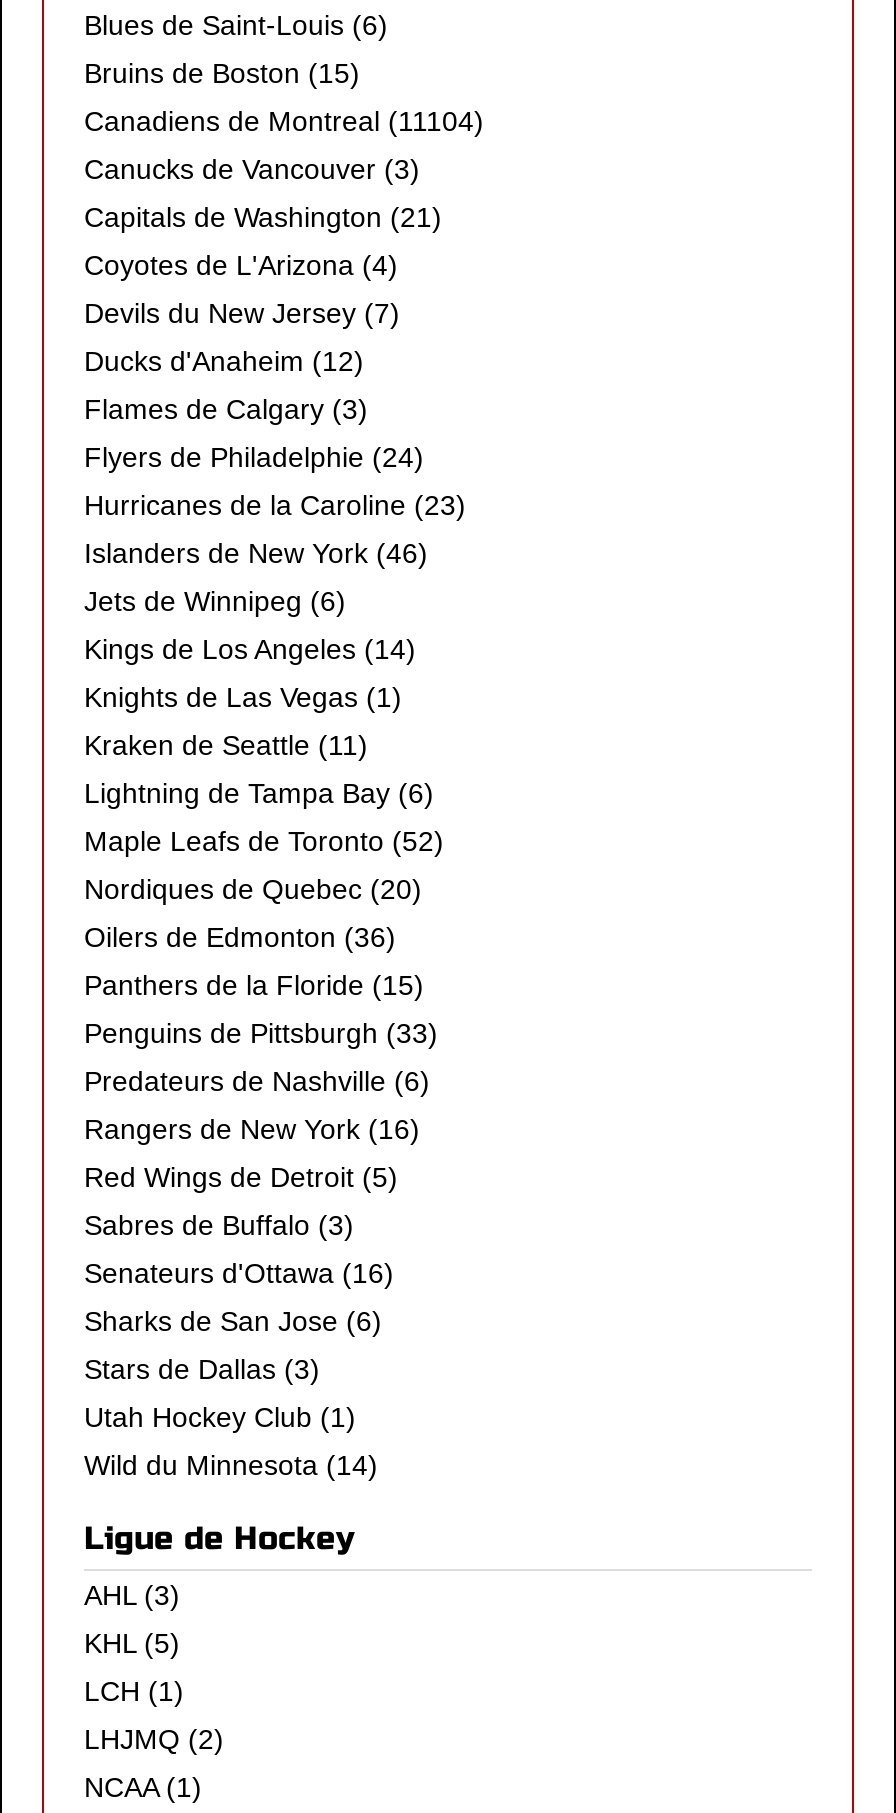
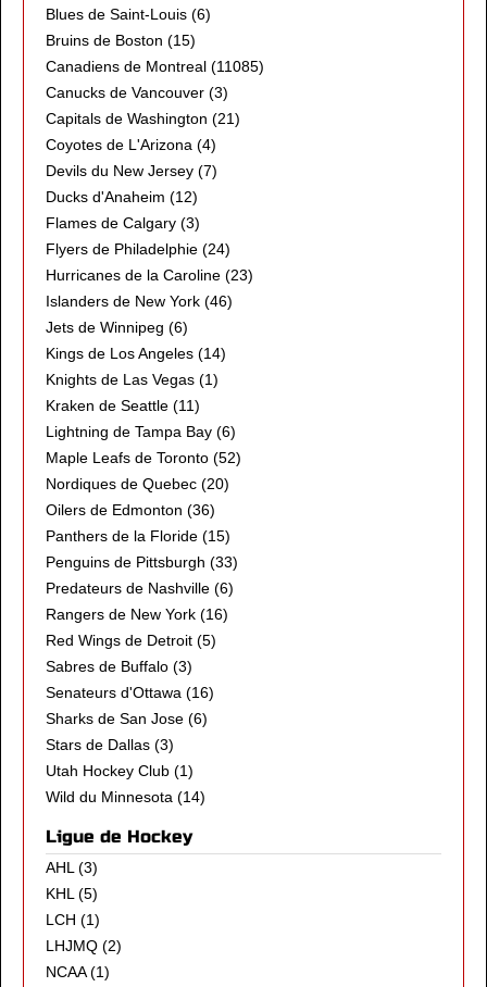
- Canadiens de Montreal (11104)
+ Canadiens de Montreal (11085)
